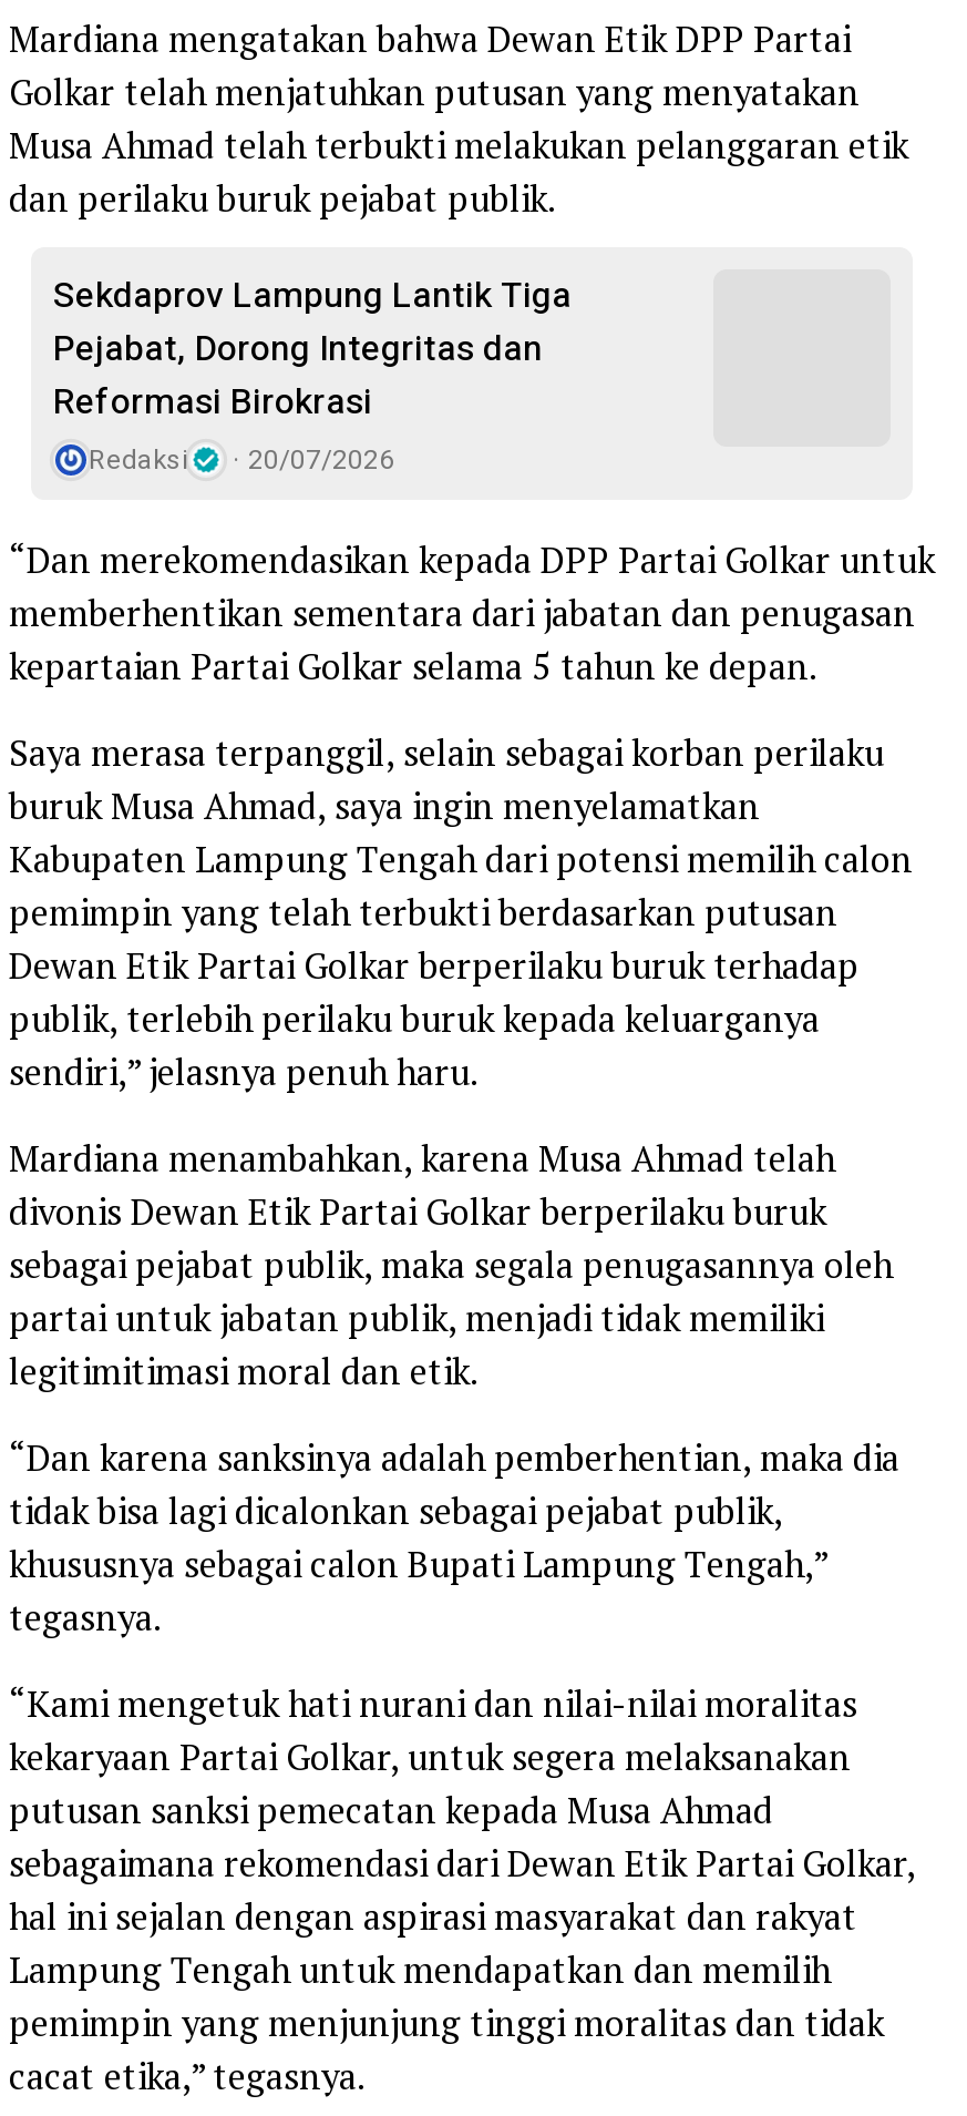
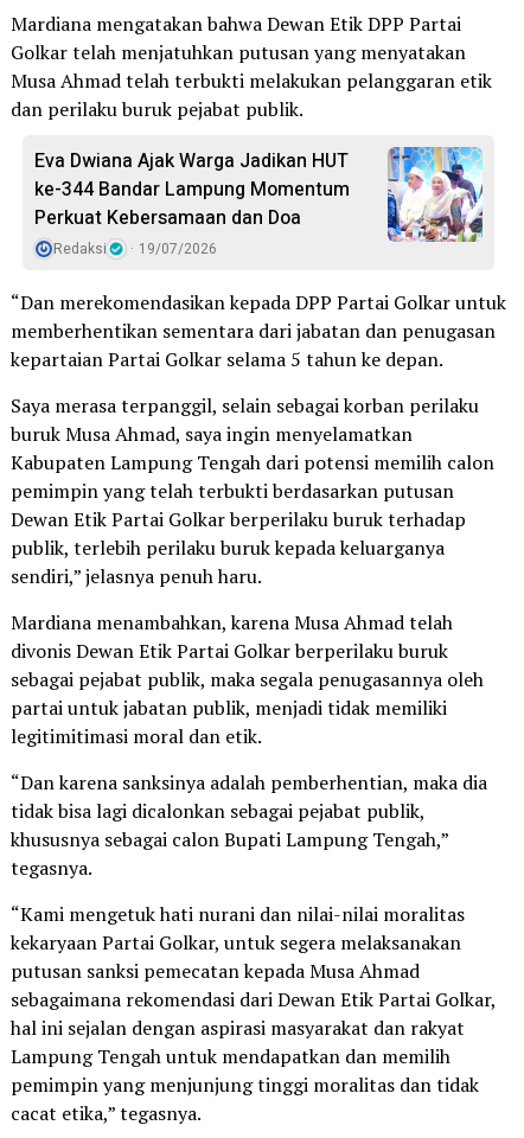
+ [image]

- Sekdaprov Lampung Lantik Tiga
- Pejabat, Dorong Integritas dan
- Reformasi Birokrasi
+ Eva Dwiana Ajak Warga Jadikan HUT
+ ke-344 Bandar Lampung Momentum
+ Perkuat Kebersamaan dan Doa

- Redaksi 20/07/2026
+ Redaksi 19/07/2026
